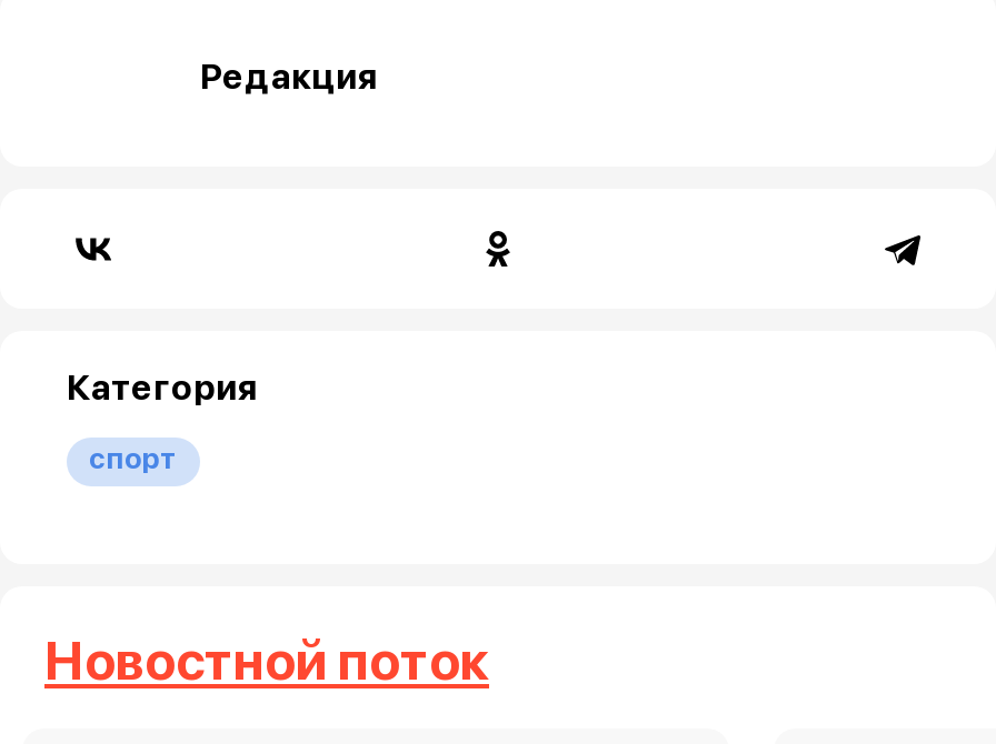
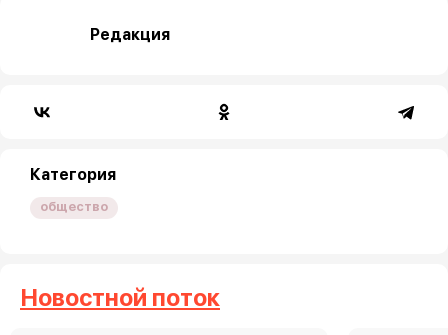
- спорт
+ общество
